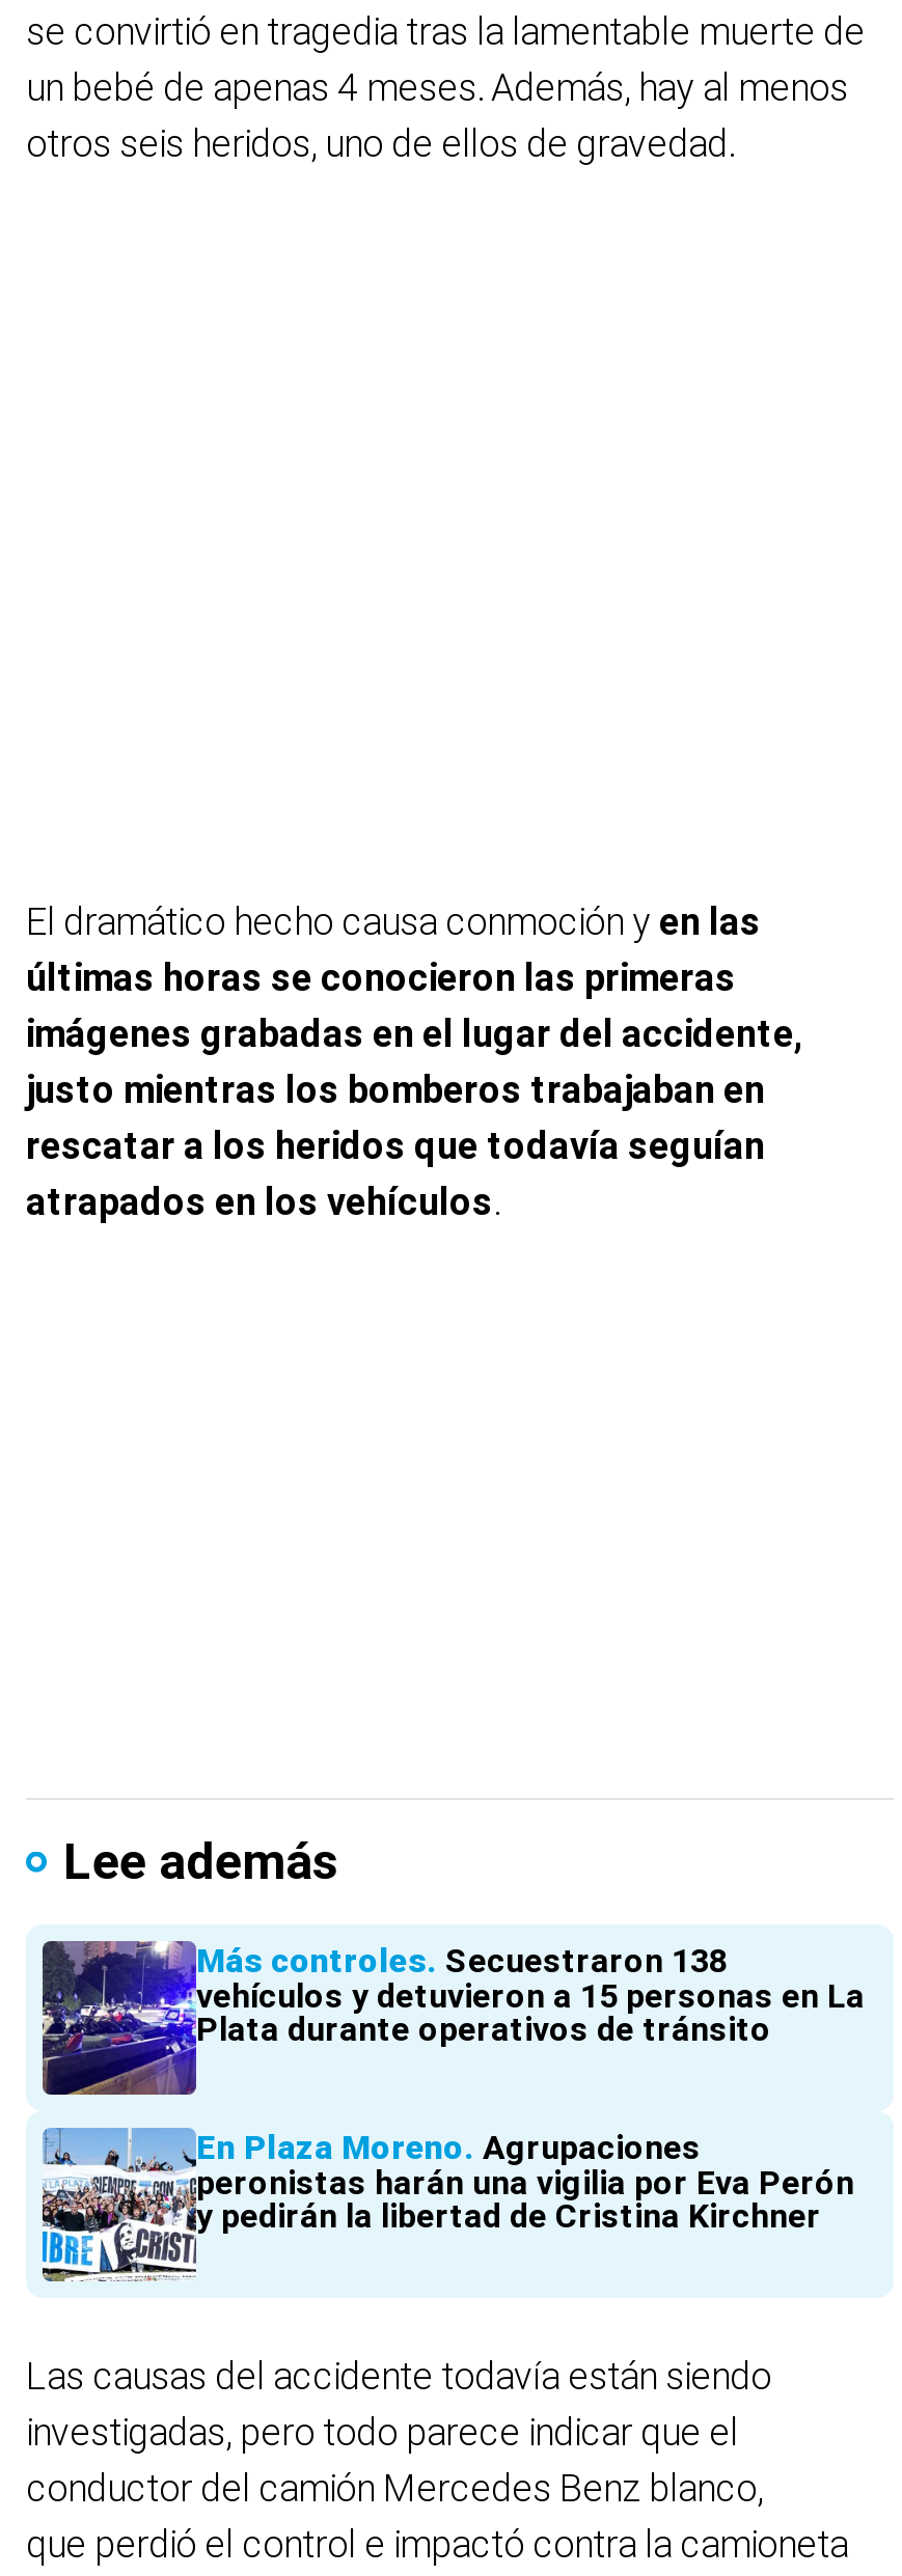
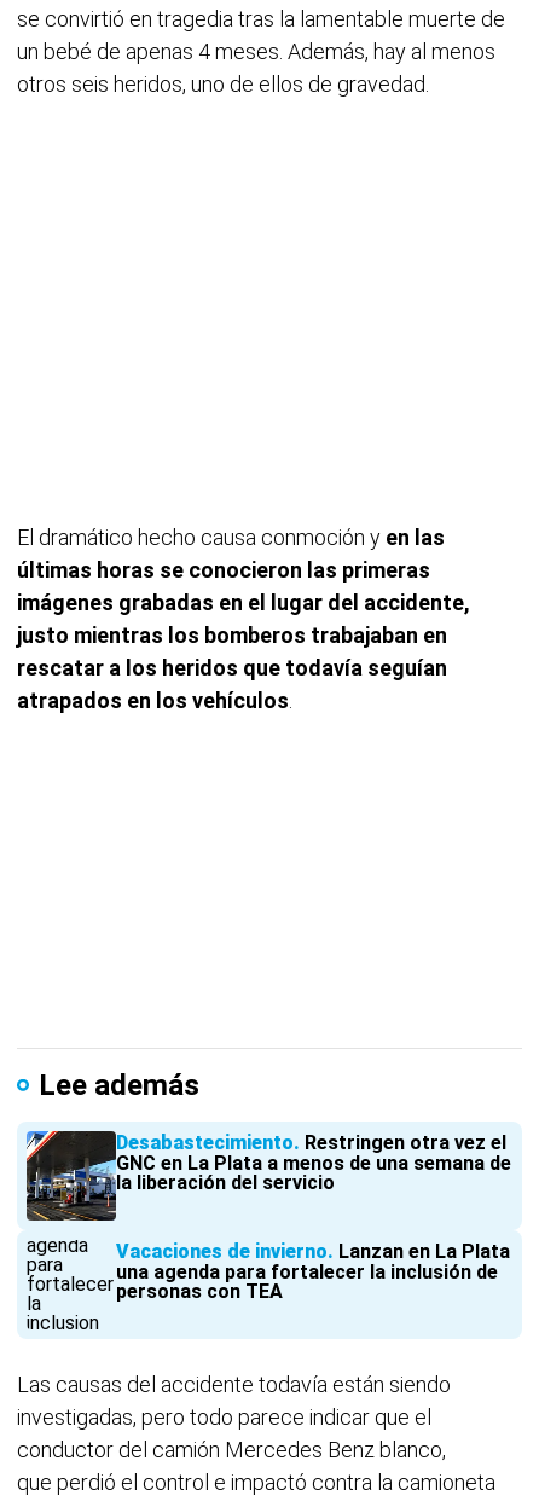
- [image]
- Más controles Secuestraron 138
- vehículos y detuvieron a 15 personas en La
- Plata durante operativos de tránsito
+ [image]
+ Desabastecimiento Restringen otra vez el
+ GNC en La Plata a menos de una semana de
+ la liberación del servicio

- [image]
- En Plaza Moreno Agrupaciones
- peronistas harán una vigilia por Eva Perón
- y pedirán la libertad de Cristina Kirchner
+ [image]
+ Vacaciones de invierno Lanzan en La Plata
+ una agenda para fortalecer la inclusión de
+ personas con TEA
